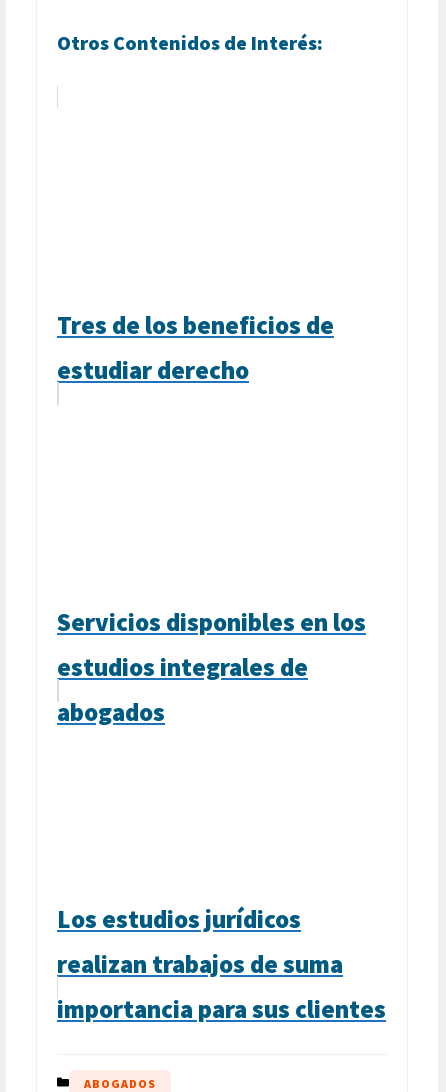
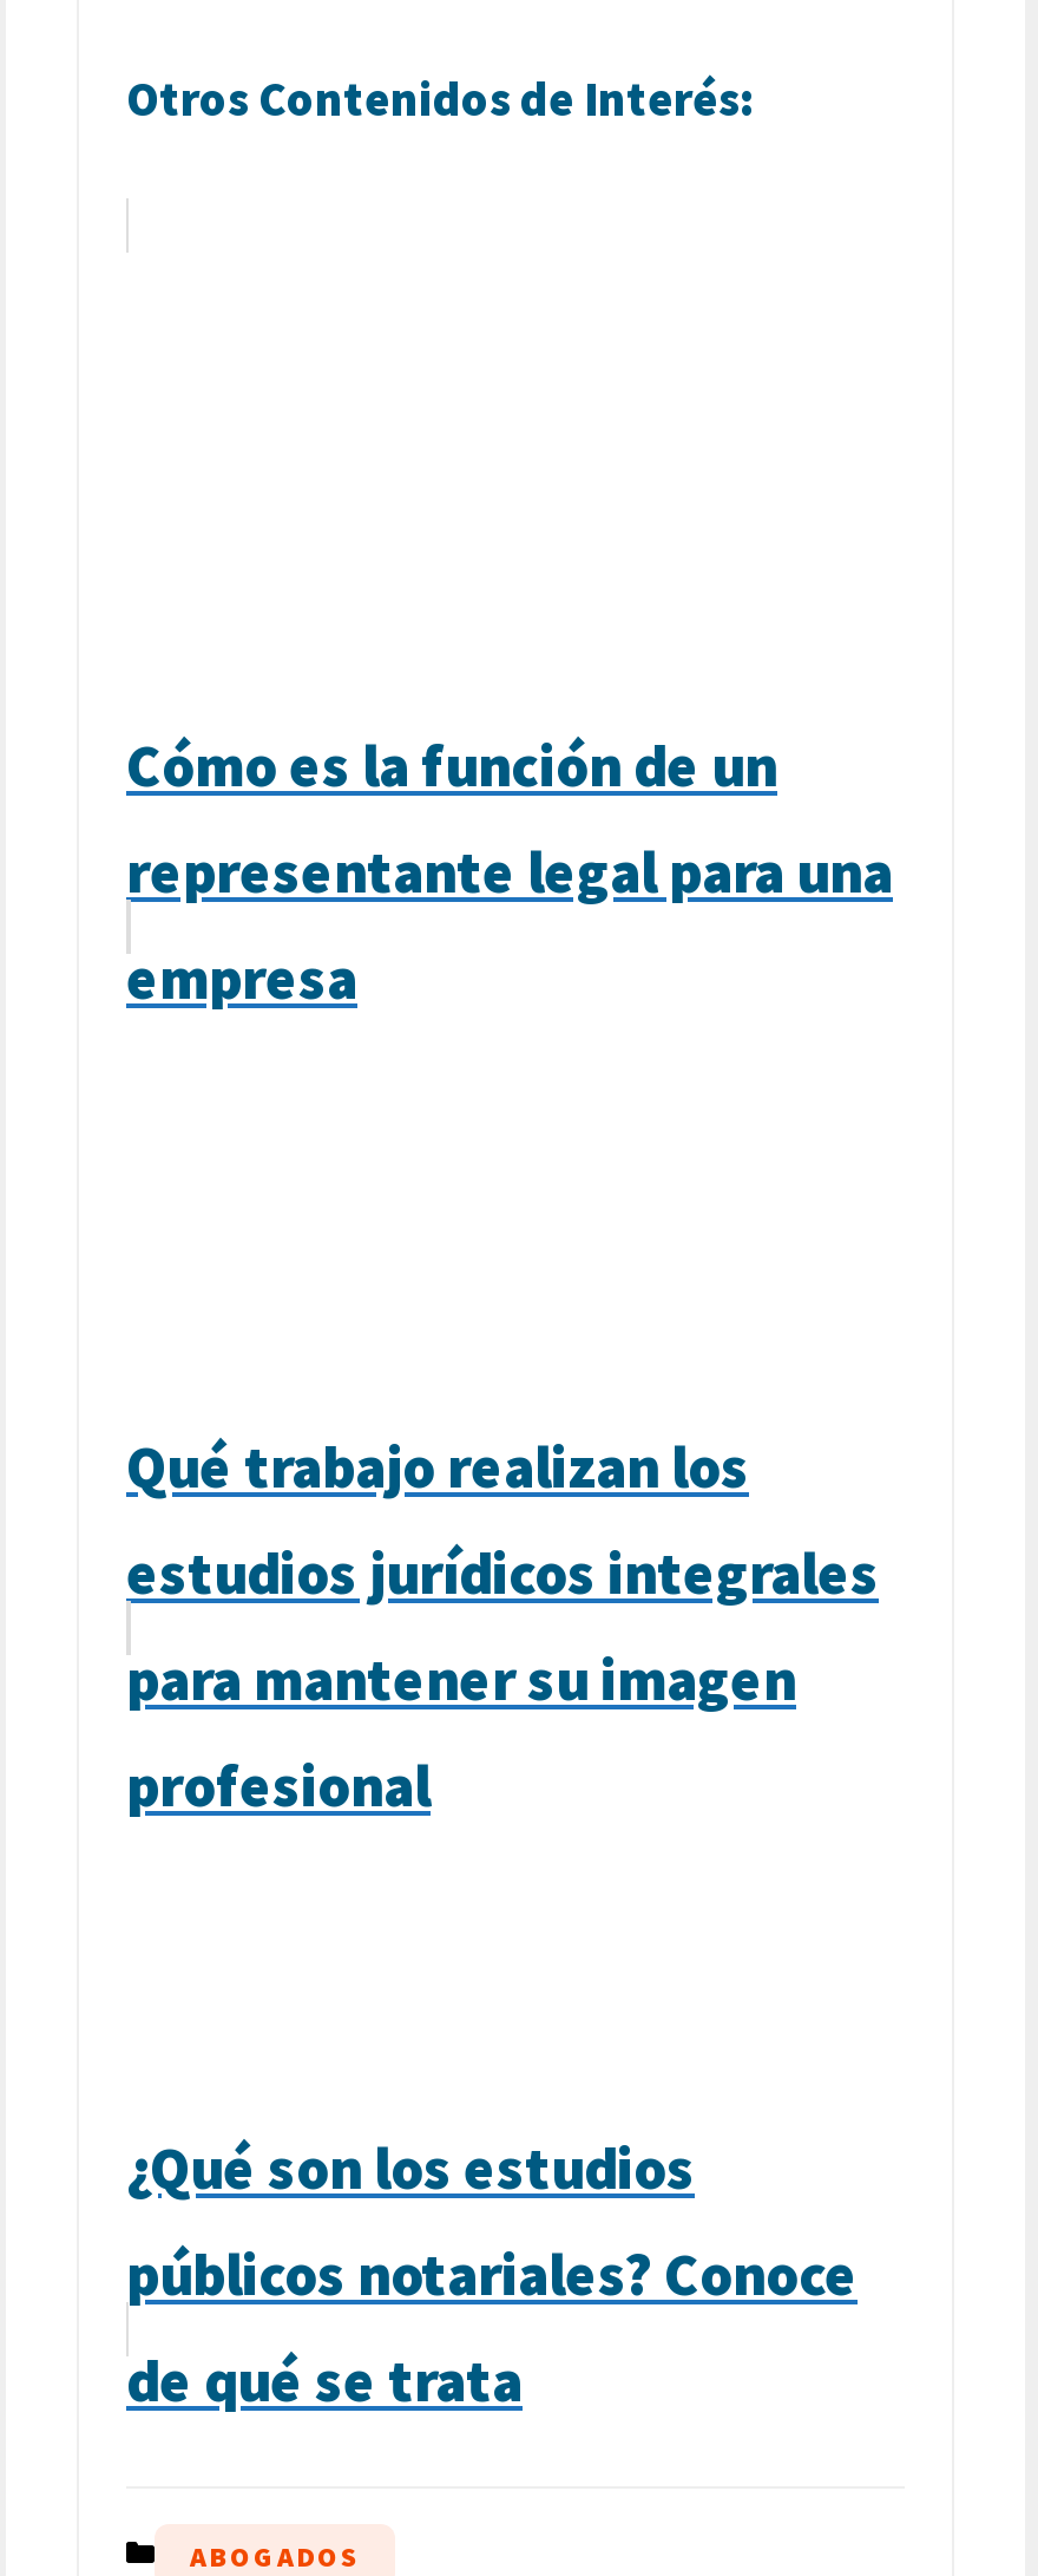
- Tres de los beneficios de
- estudiar derecho
+ Cómo es la función de un
+ representante legal para una
+ empresa

- Servicios disponibles en los
- estudios integrales de
- abogados
+ Qué trabajo realizan los
+ estudios jurídicos integrales
+ para mantener su imagen
+ profesional

- Los estudios jurídicos
- realizan trabajos de suma
- importancia para sus clientes
+ ¿Qué son los estudios
+ públicos notariales? Conoce
+ de qué se trata
